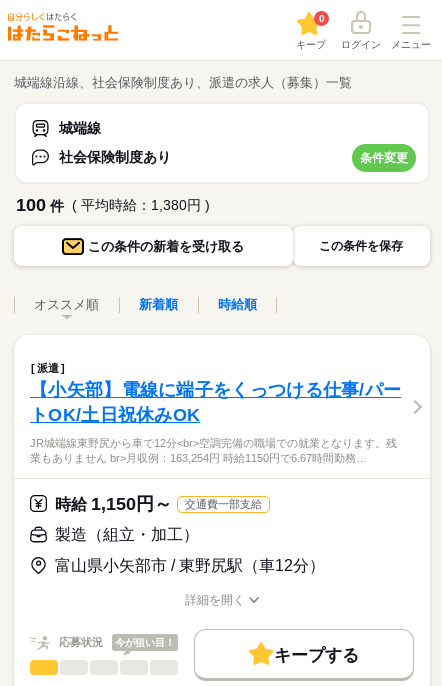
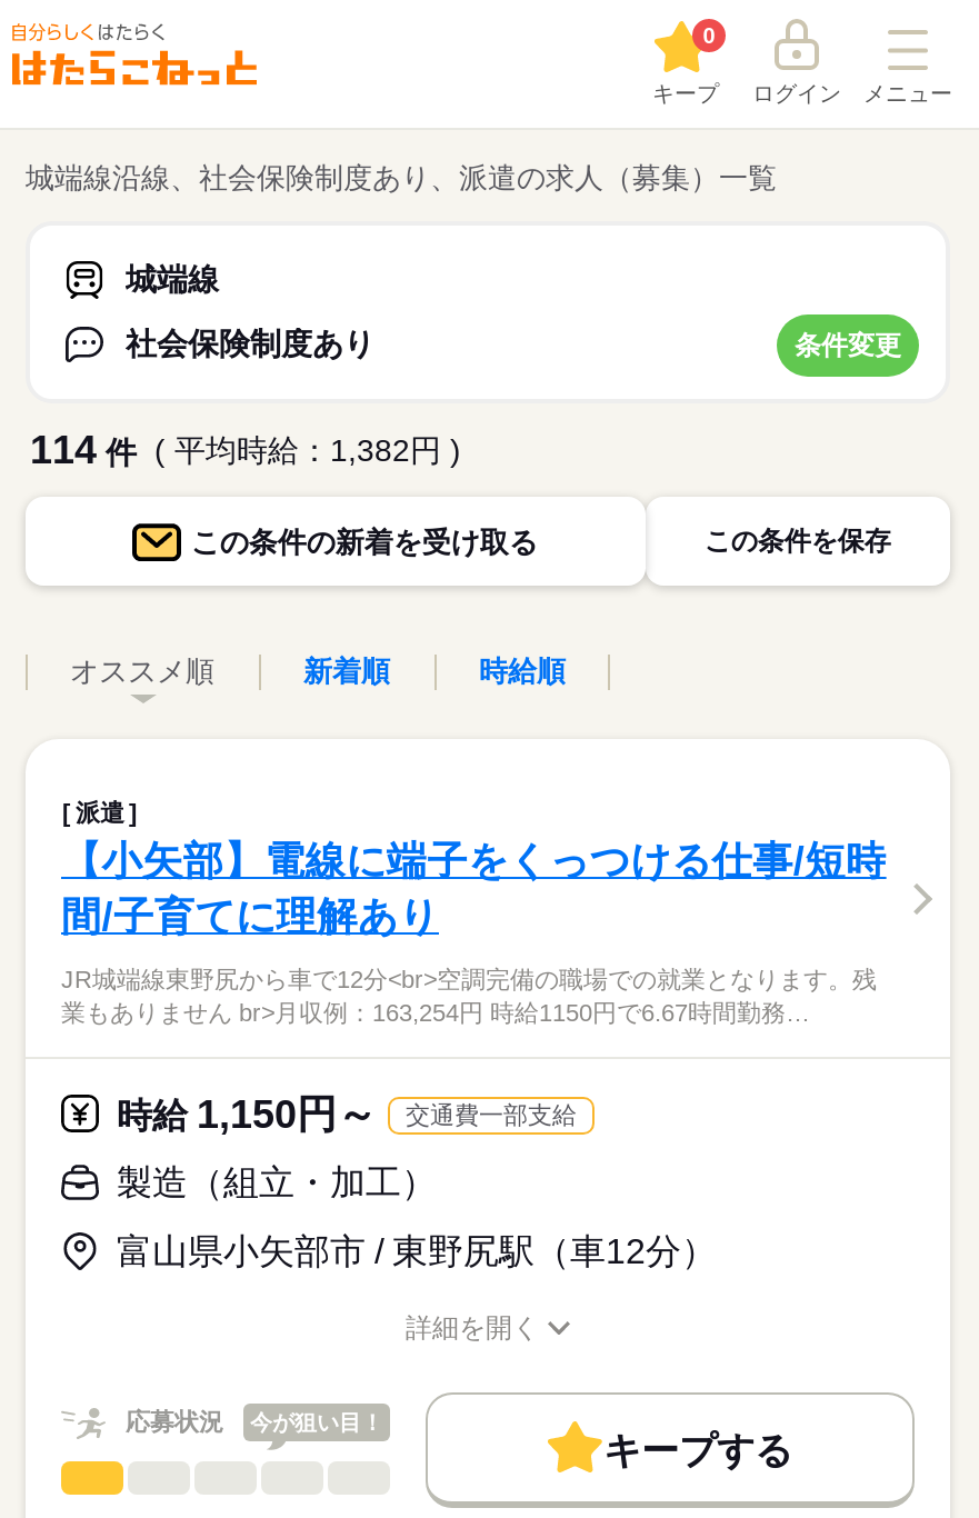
- 100件 ( 平均時給：1,380円 )
+ 114件 ( 平均時給：1,382円 )

- 【小矢部】電線に端子をくっつける仕事/パー
- トOK/土日祝休みOK
+ 【小矢部】電線に端子をくっつける仕事/短時
+ 間/子育てに理解あり
